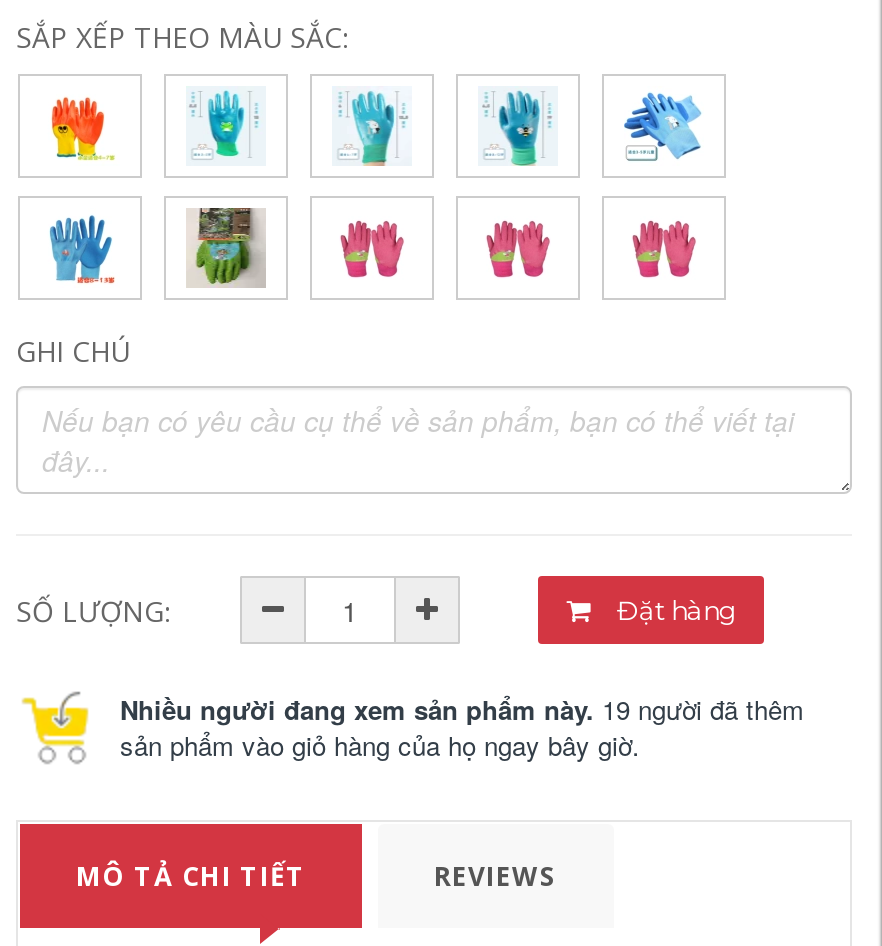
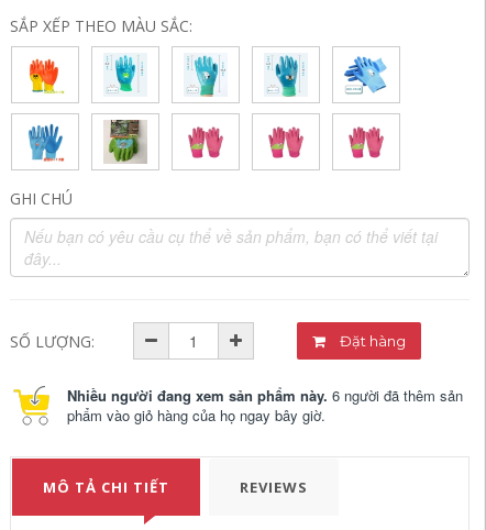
- Nhiều người đang xem sản phẩm này. 19 người đã thêm
- sản phẩm vào giỏ hàng của họ ngay bây giờ.
+ Nhiều người đang xem sản phẩm này. 6 người đã thêm sản
+ phẩm vào giỏ hàng của họ ngay bây giờ.
